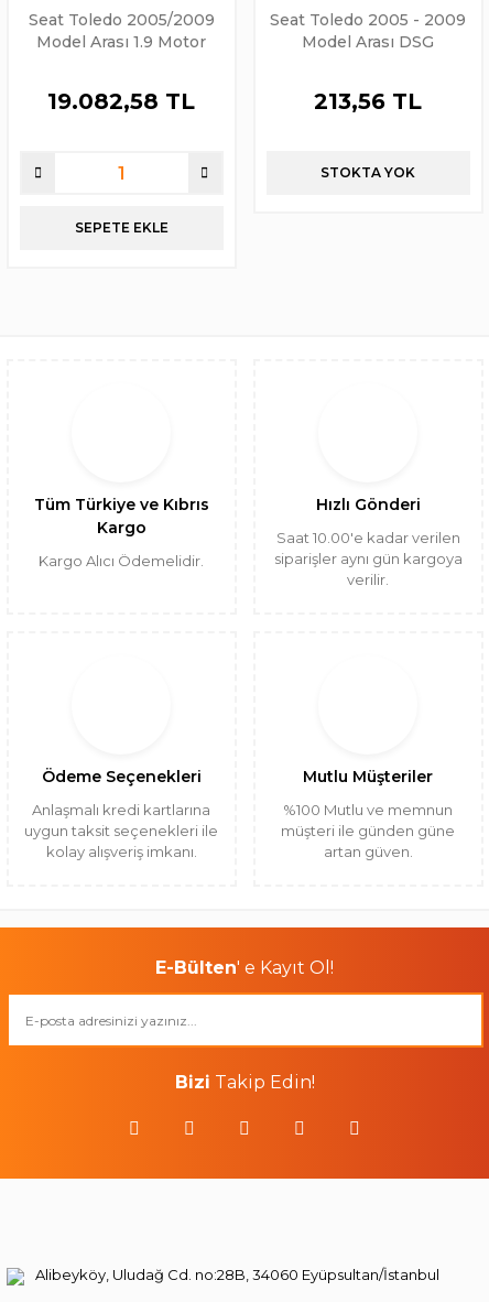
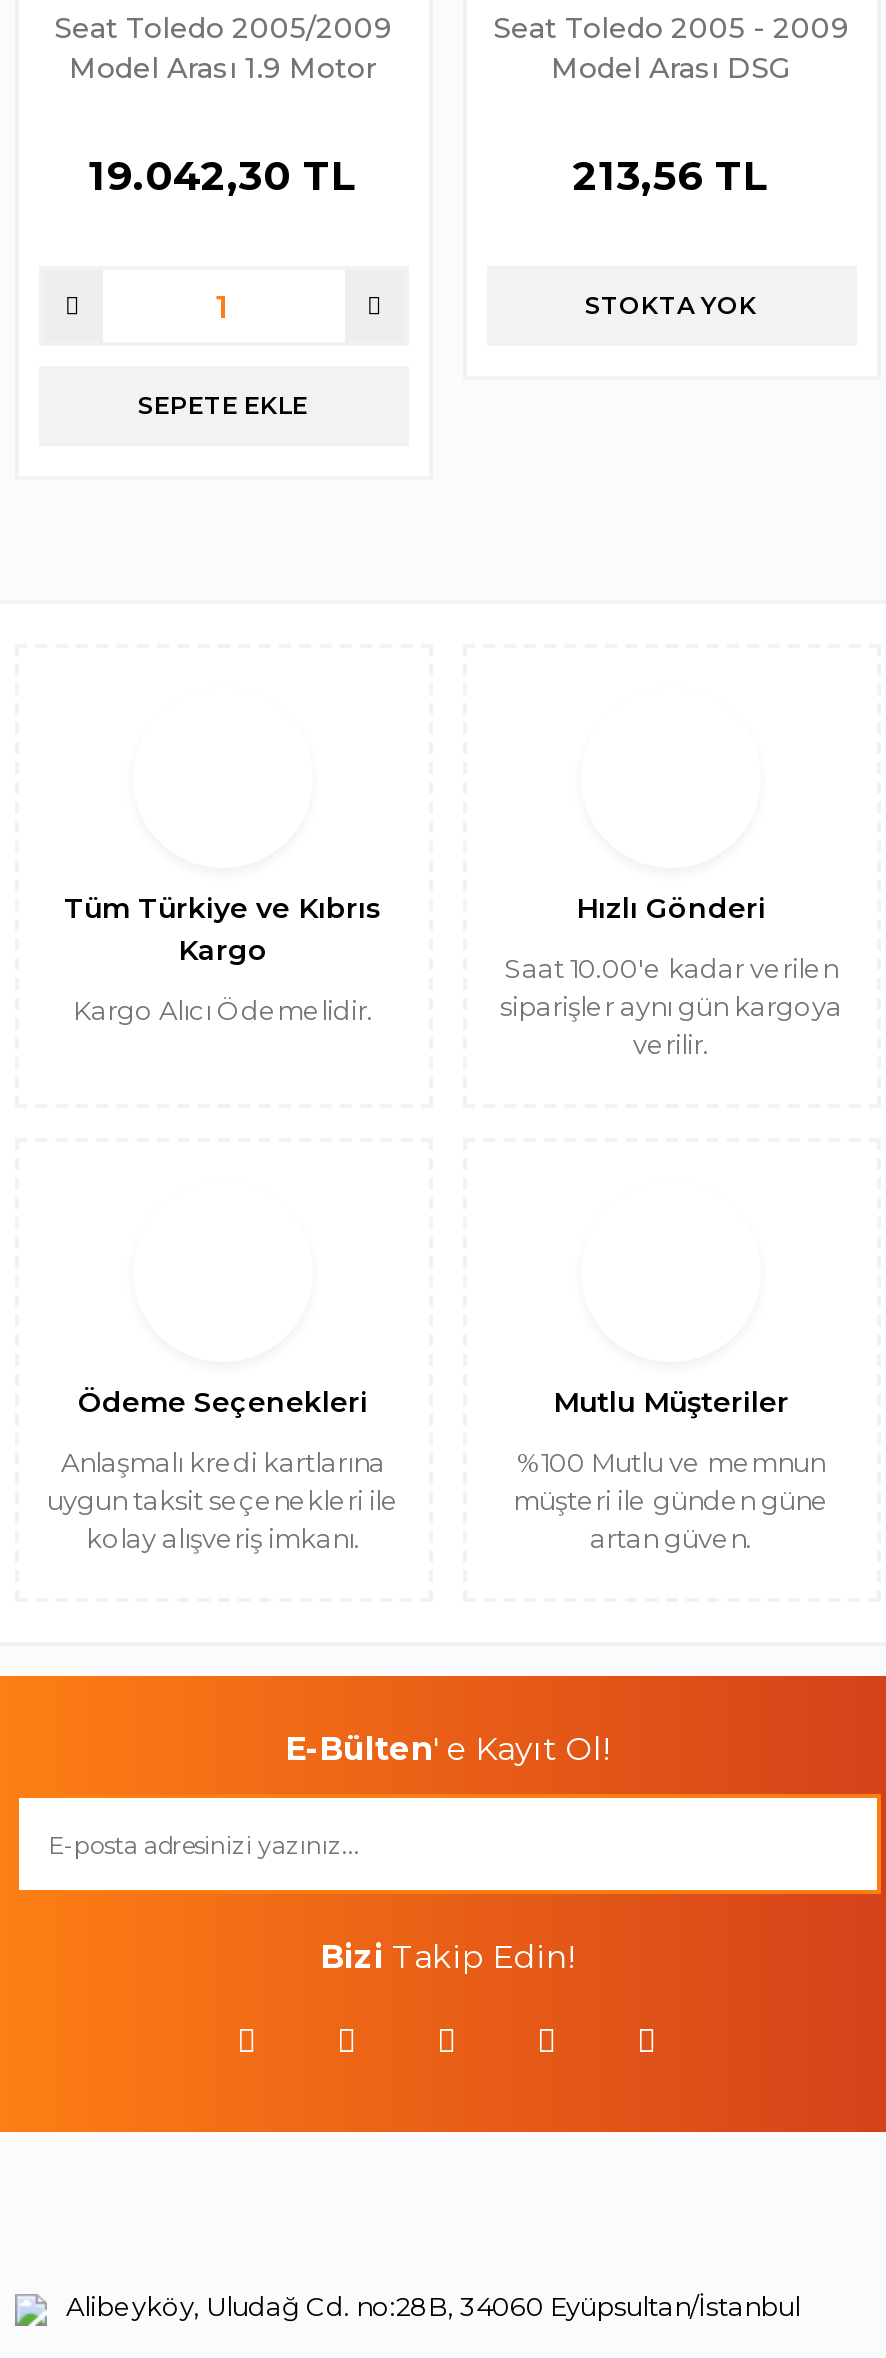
- 19.082,58 TL
+ 19.042,30 TL
